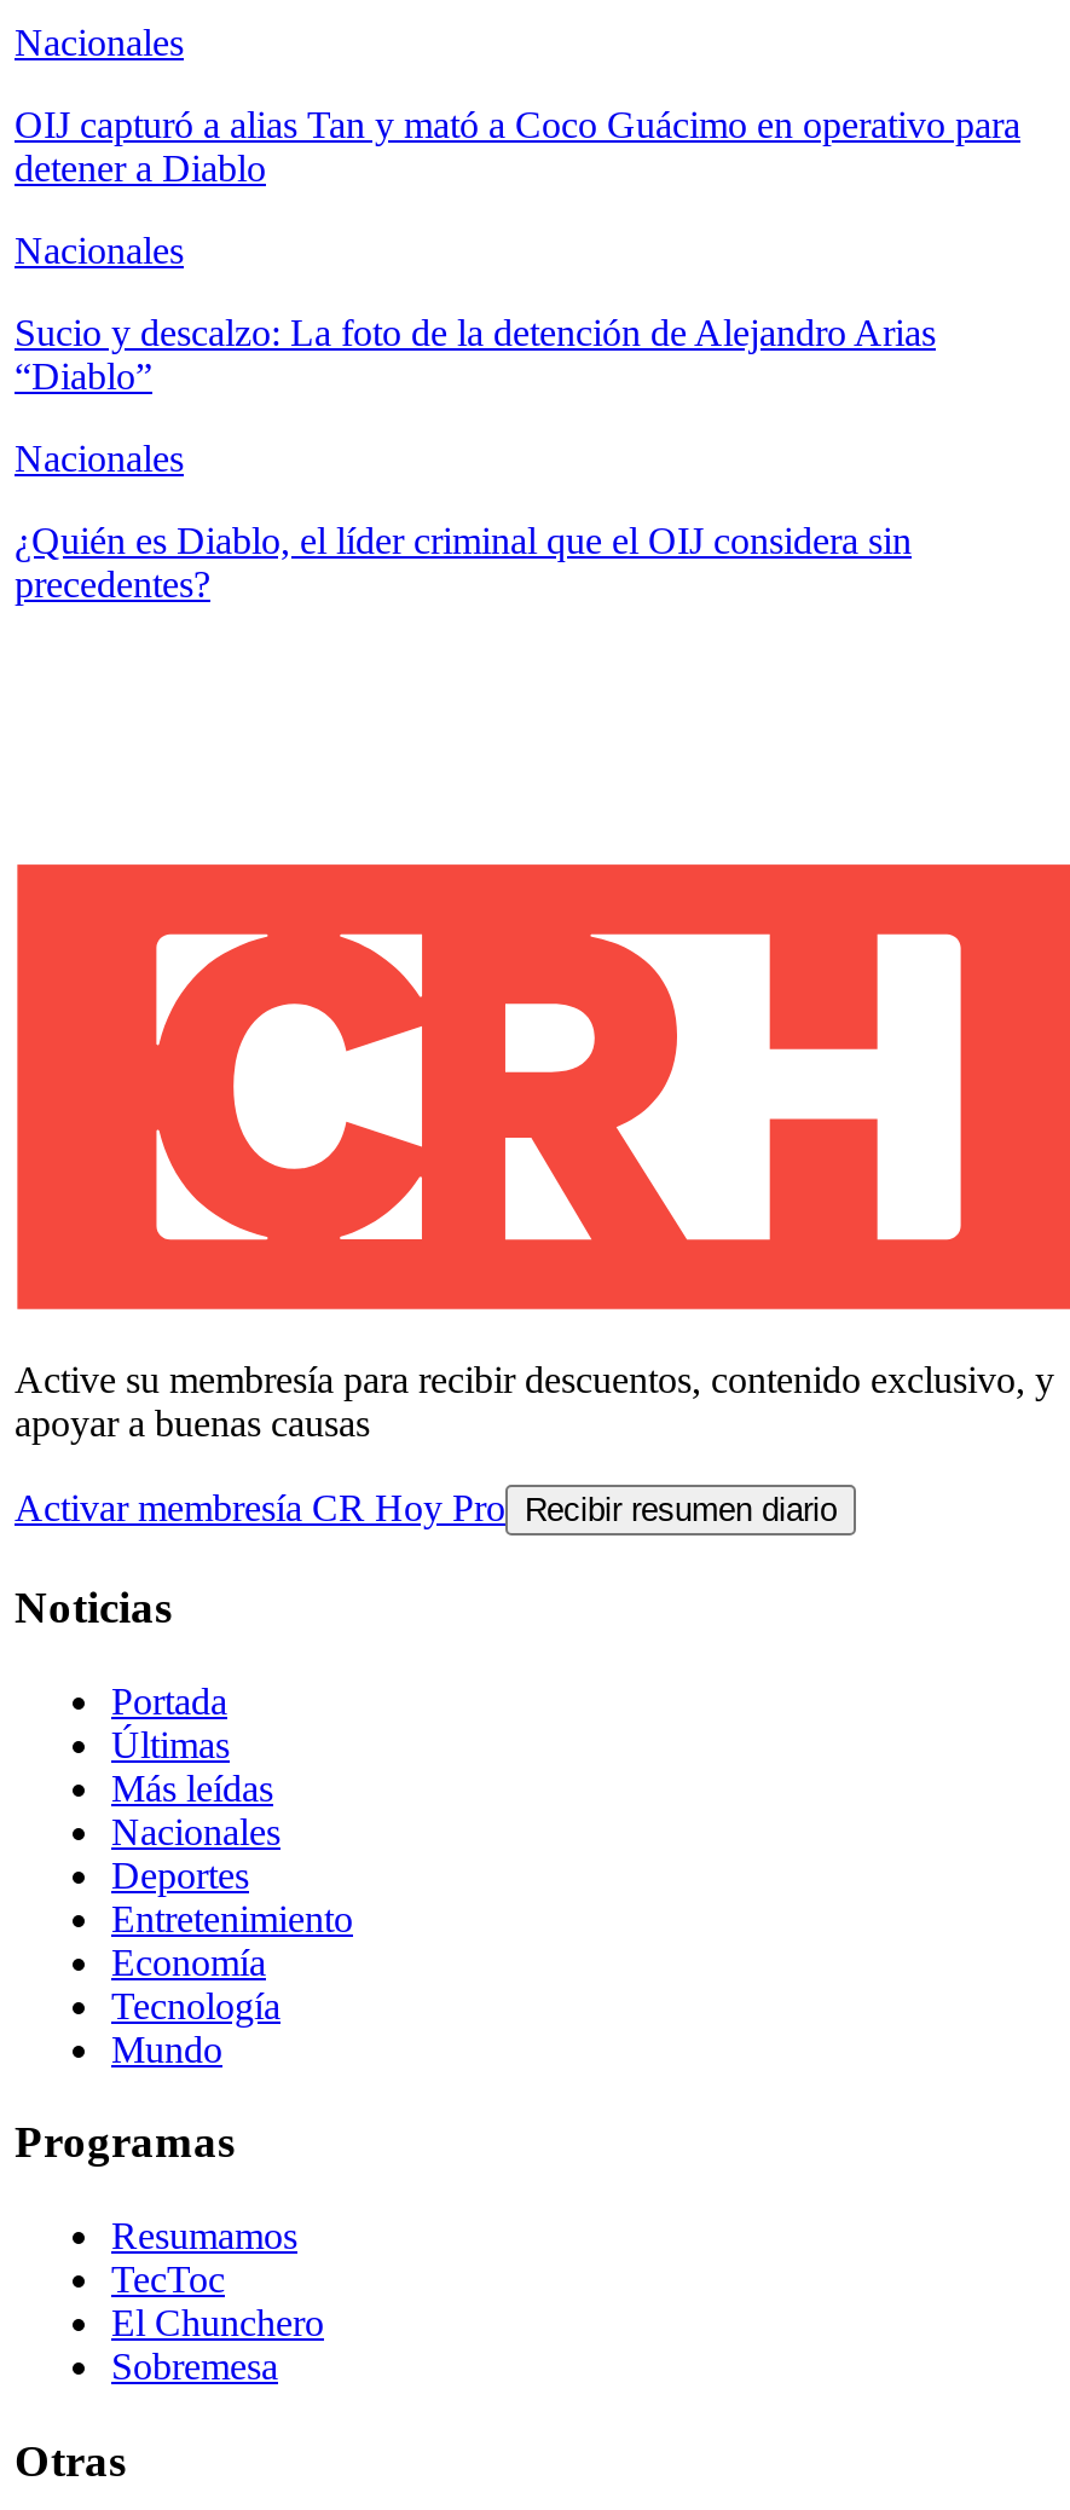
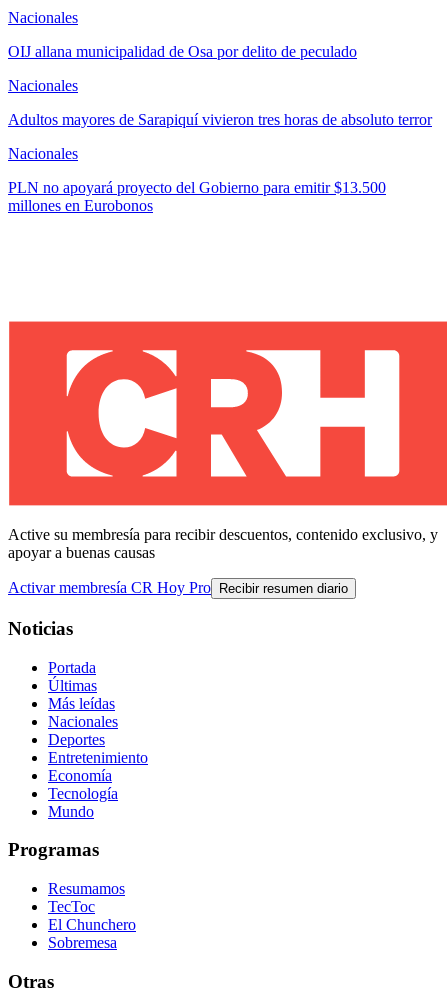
- OIJ capturó a alias Tan y mató a Coco Guácimo en operativo para
- detener a Diablo
+ OIJ allana municipalidad de Osa por delito de peculado

- Sucio y descalzo: La foto de la detención de Alejandro Arias
- “Diablo”
+ Adultos mayores de Sarapiquí vivieron tres horas de absoluto terror

- ¿Quién es Diablo, el líder criminal que el OIJ considera sin
- precedentes?
+ PLN no apoyará proyecto del Gobierno para emitir $13.500
+ millones en Eurobonos
